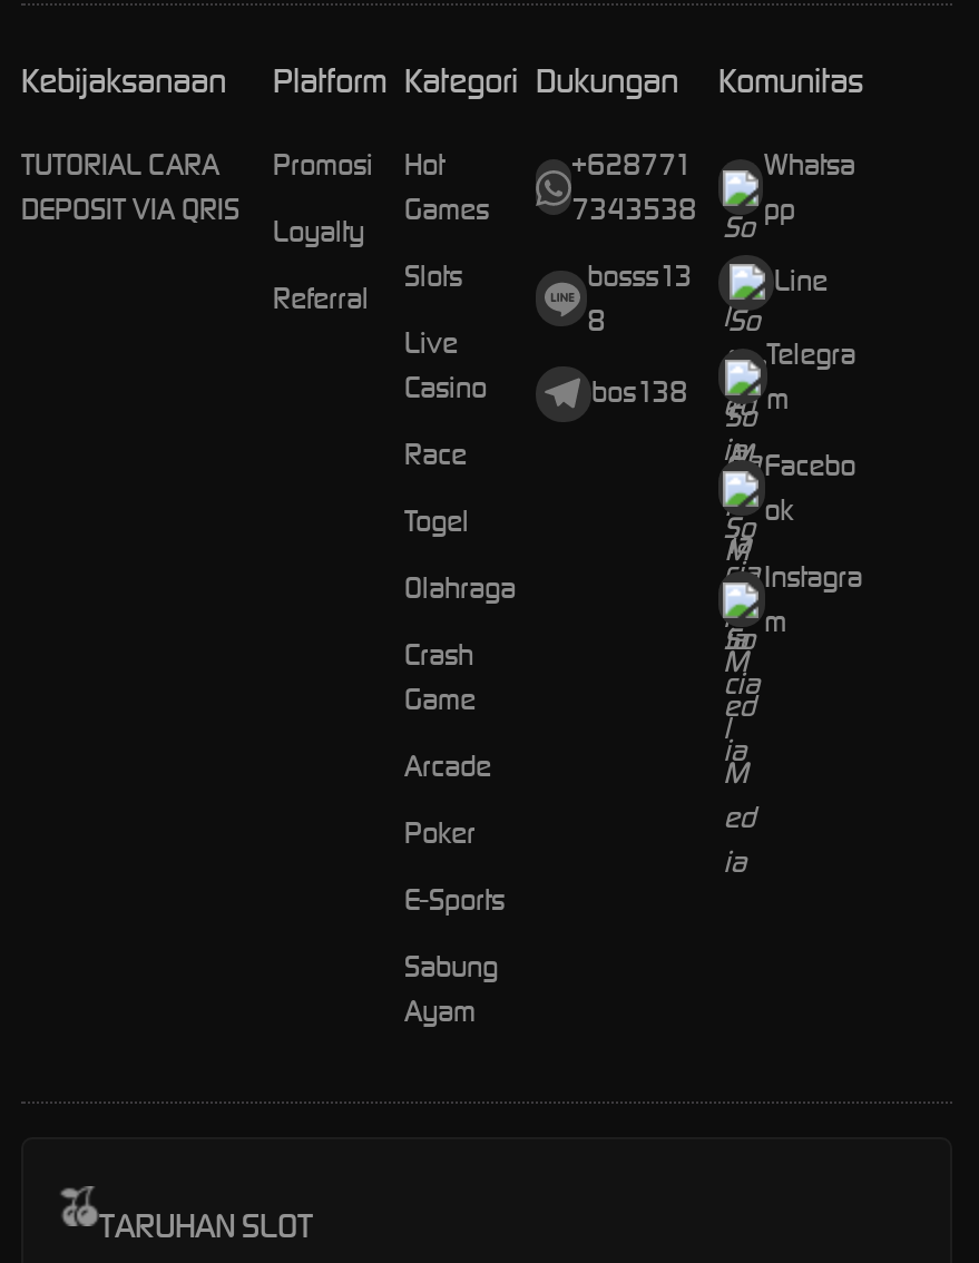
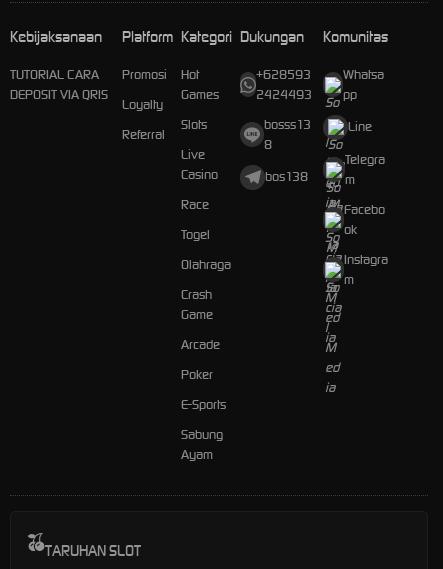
- +628771 Whatsa
+ +628593 Whatsa

- 7343538 pp
+ 2424493 pp
